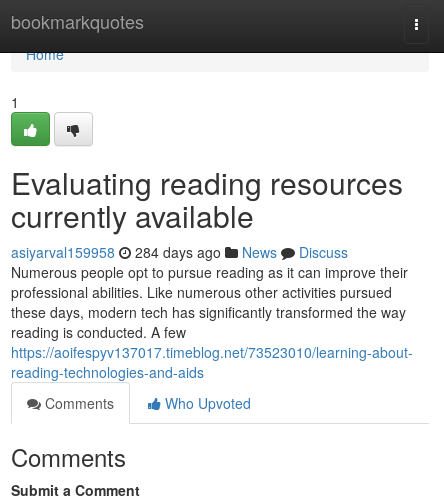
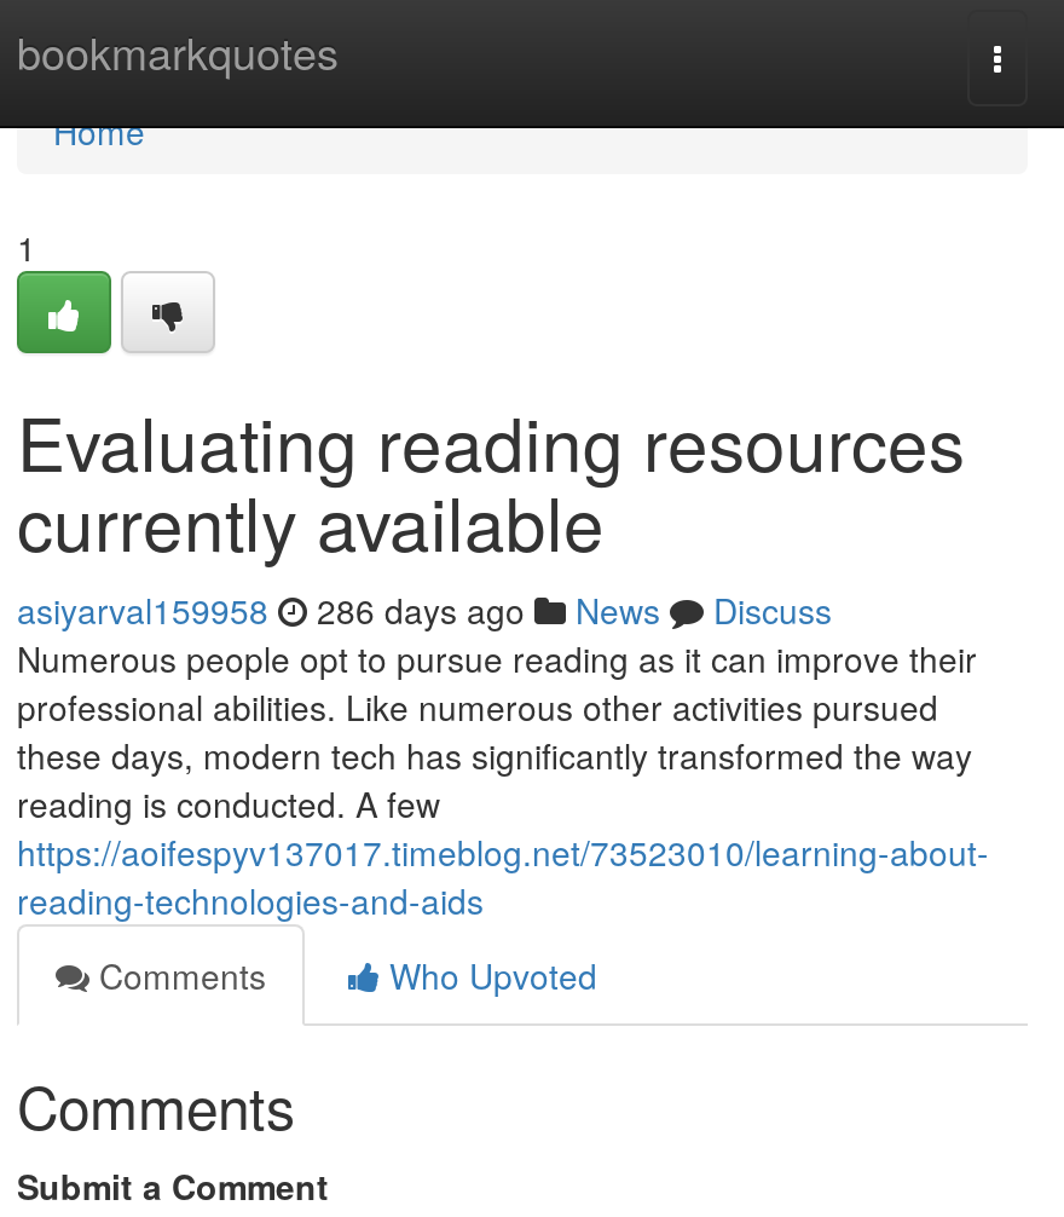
- asiyarval159958 284 days ago News Discuss
+ asiyarval159958 286 days ago News Discuss
